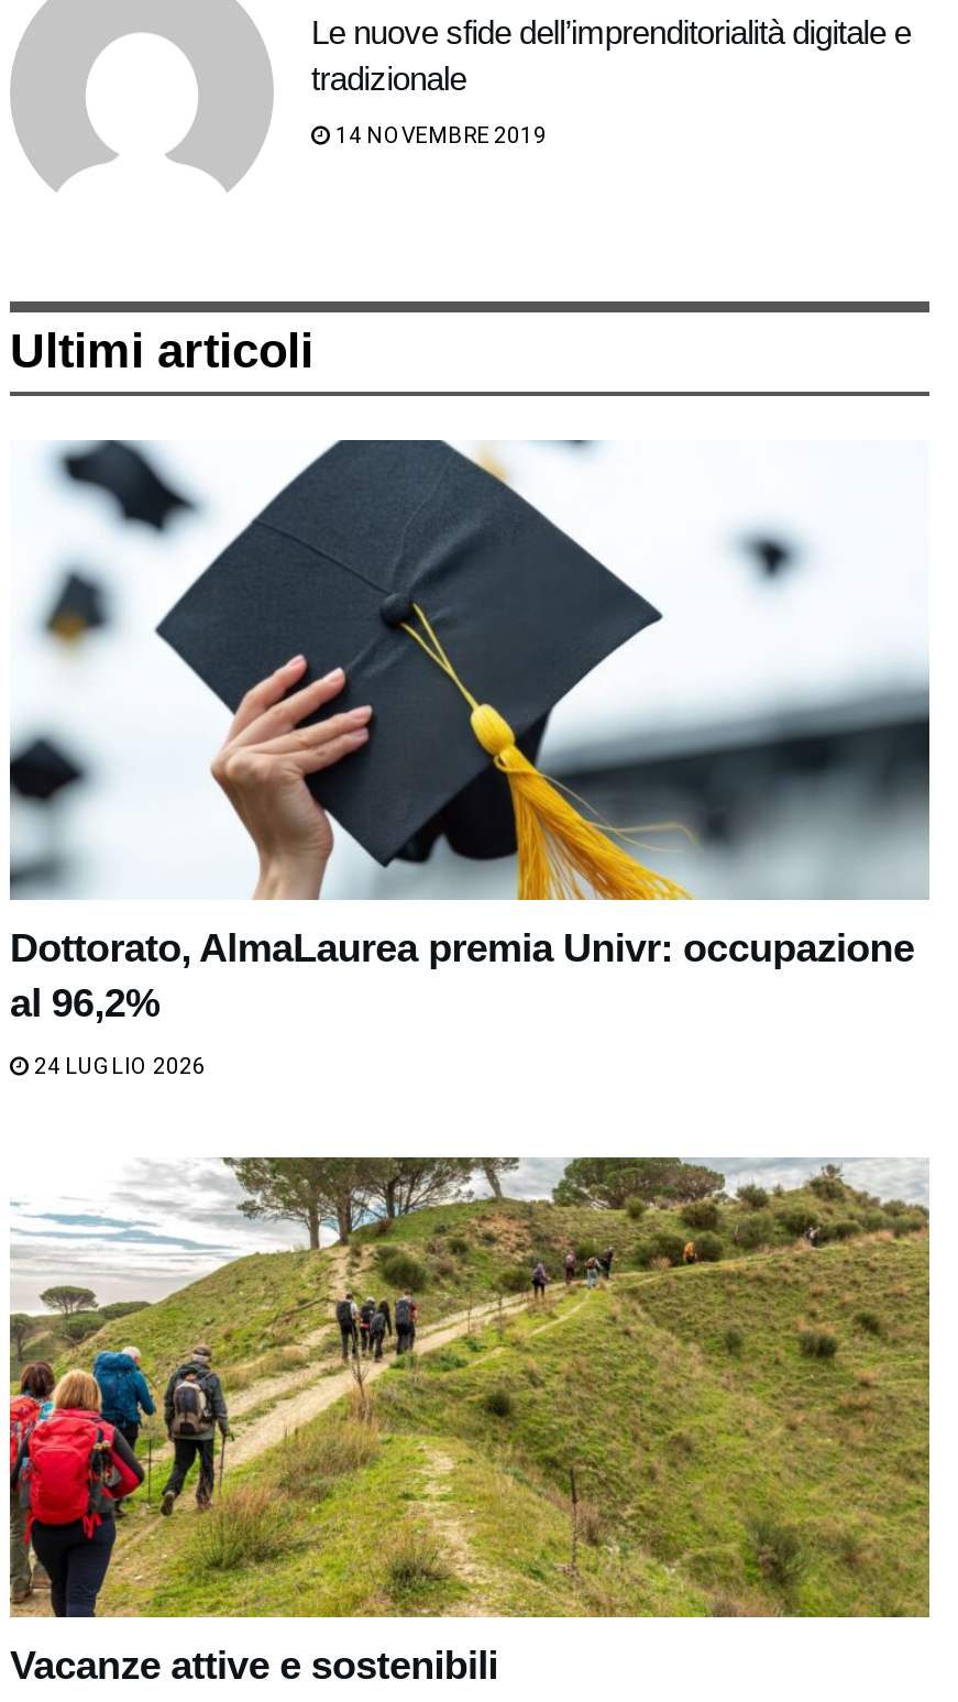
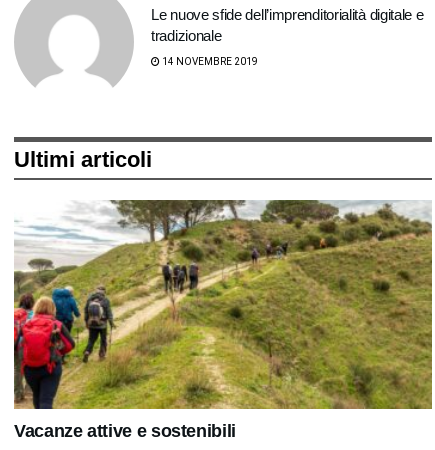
- [image]
- Dottorato, AlmaLaurea premia Univr: occupazione
- al 96,2%
- 24 LUGLIO 2026
